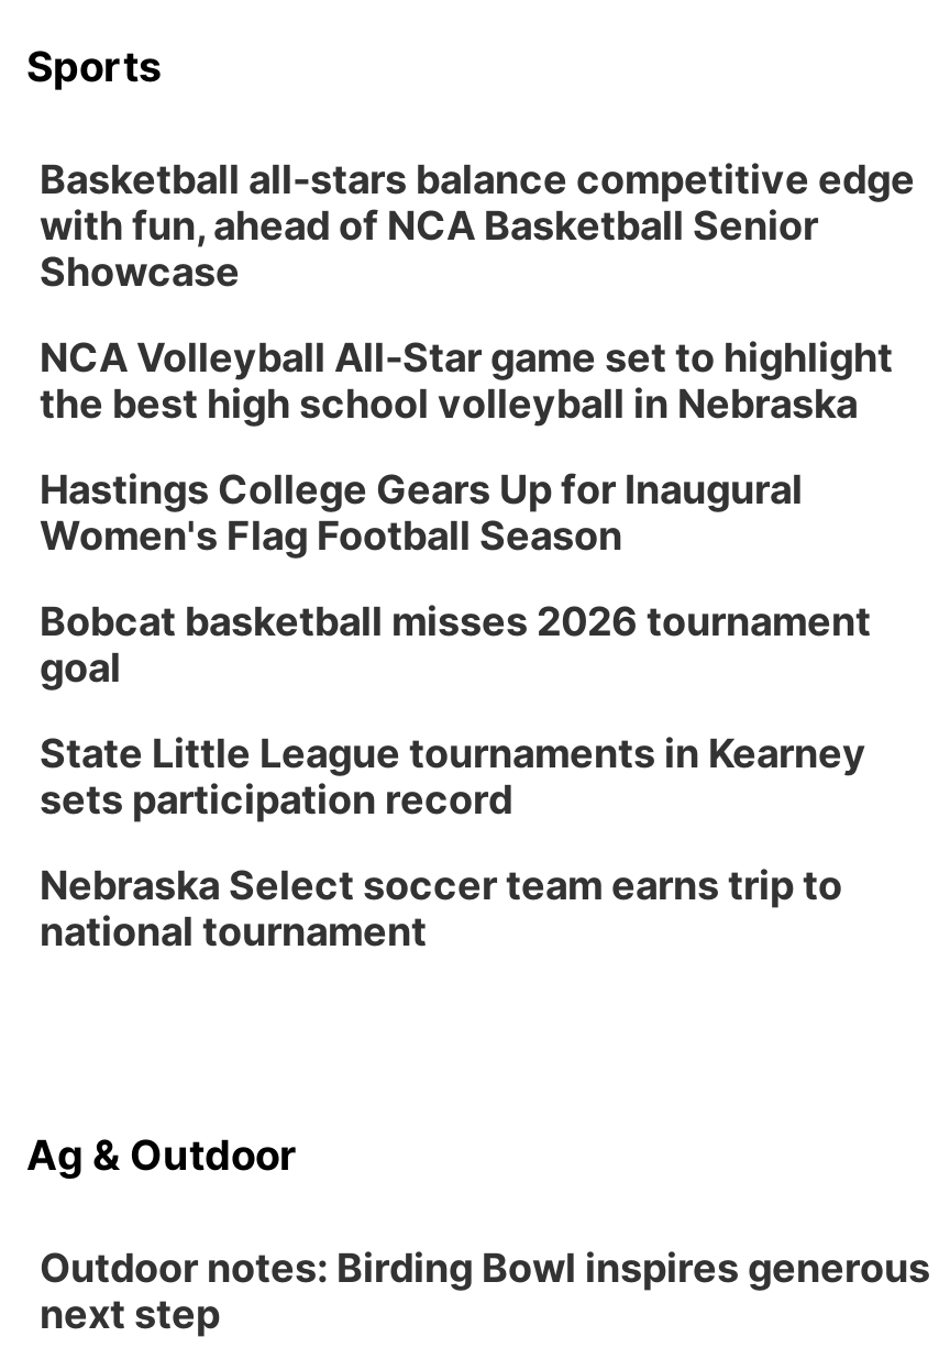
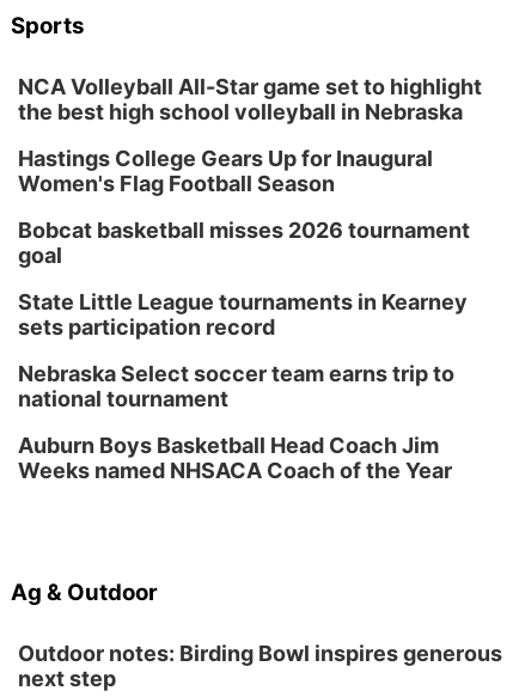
- Basketball all-stars balance competitive edge
- with fun, ahead of NCA Basketball Senior
- Showcase

moved up: NCA Volleyball All-Star game set to highlight | the best high school volleyball in Nebraska | Hastings College Gears Up for Inaugural | ... | Nebraska Select soccer team earns trip to | national tournament

+ Auburn Boys Basketball Head Coach Jim
+ Weeks named NHSACA Coach of the Year
